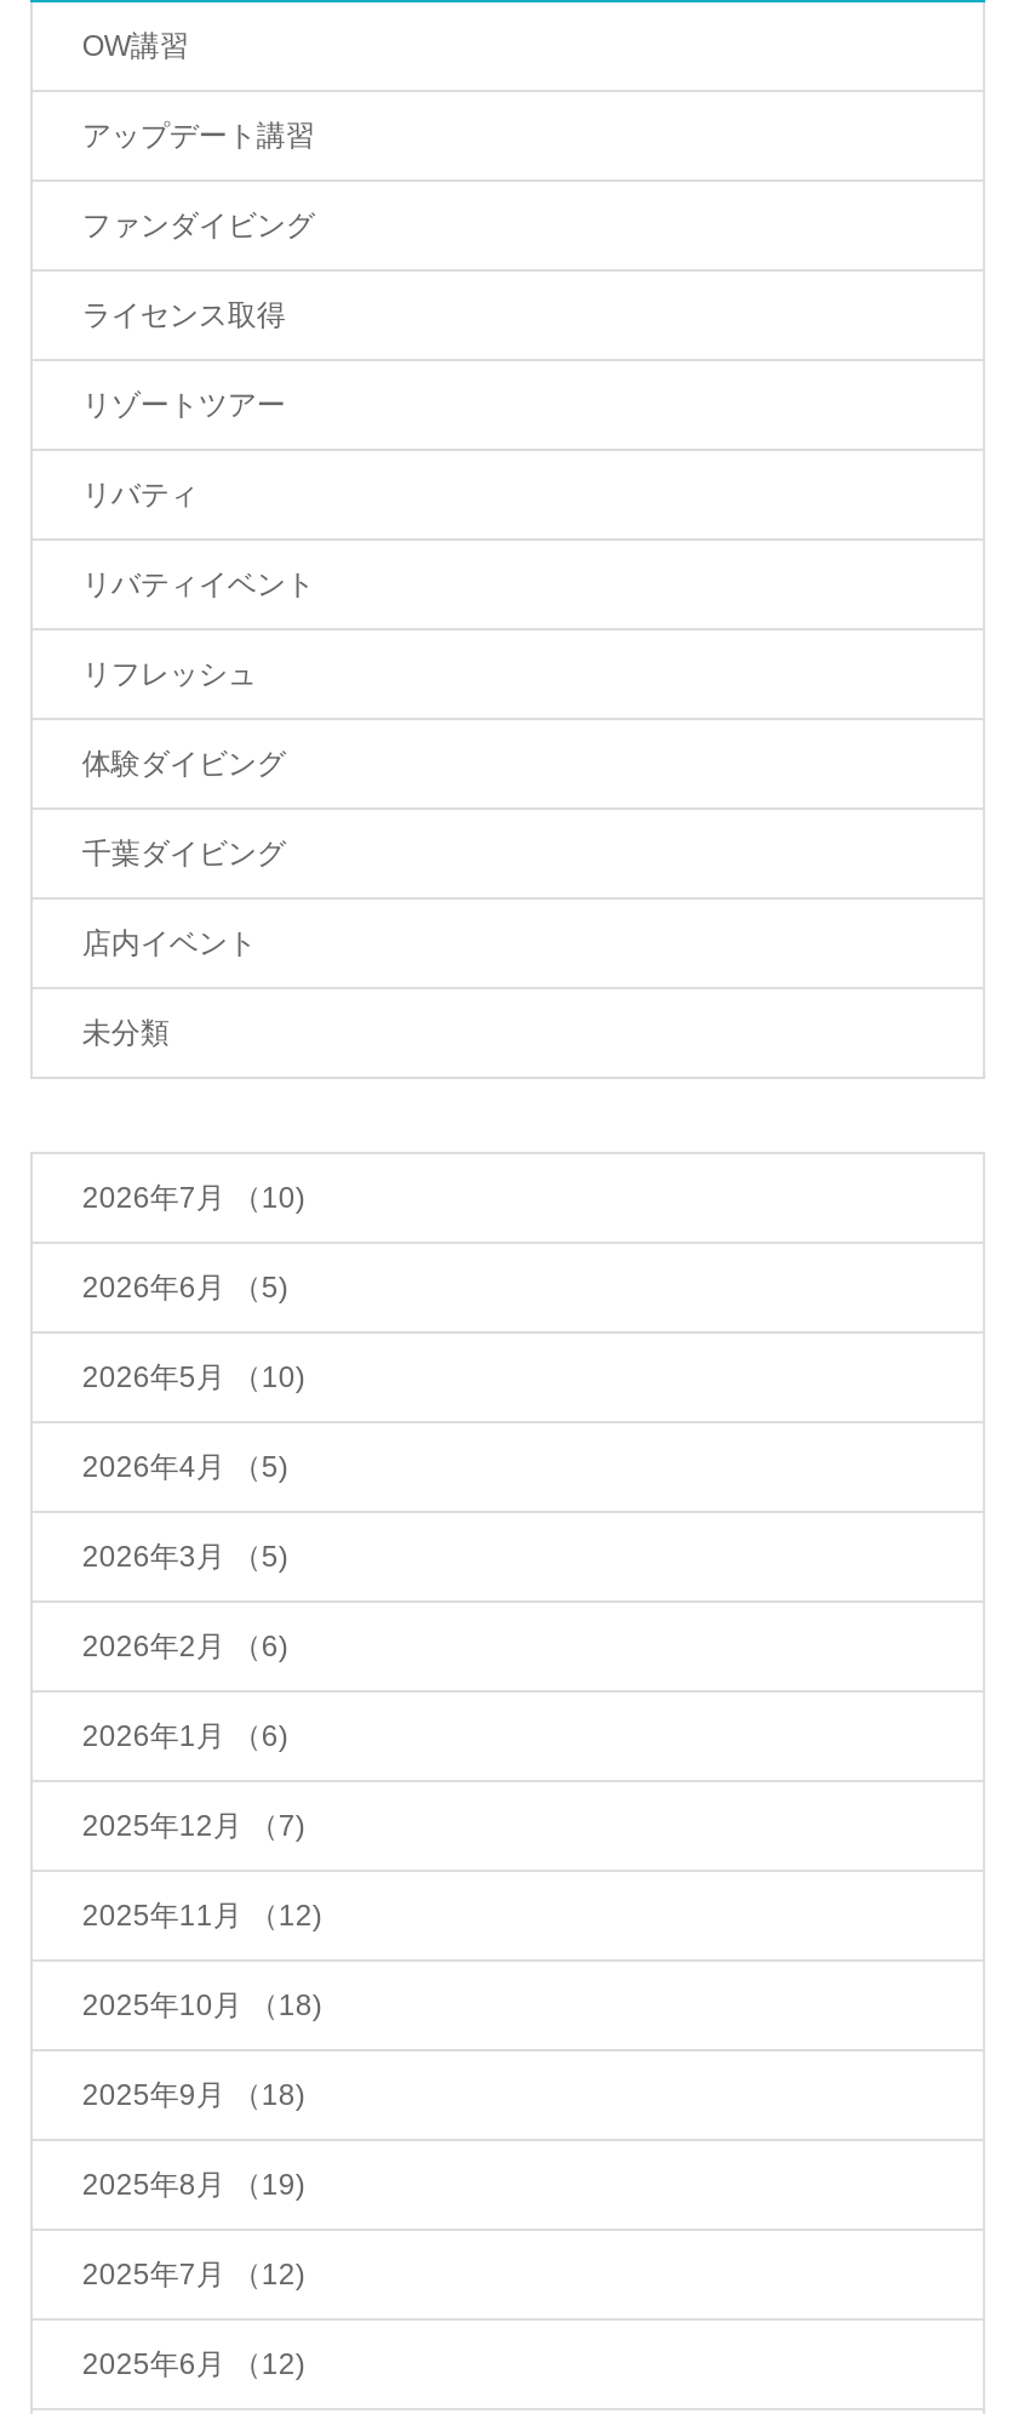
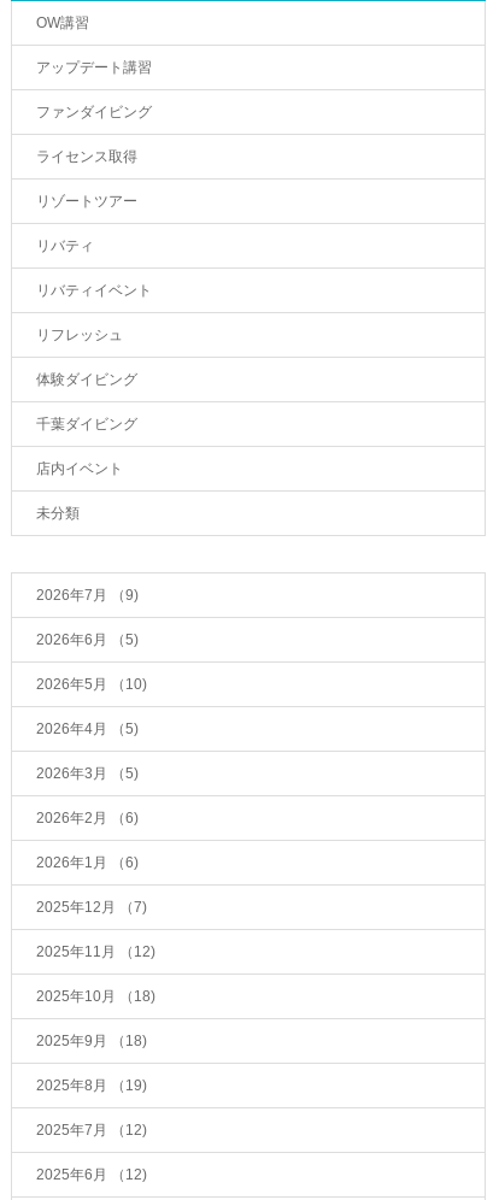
- 2026年7月（10)
+ 2026年7月（9)
